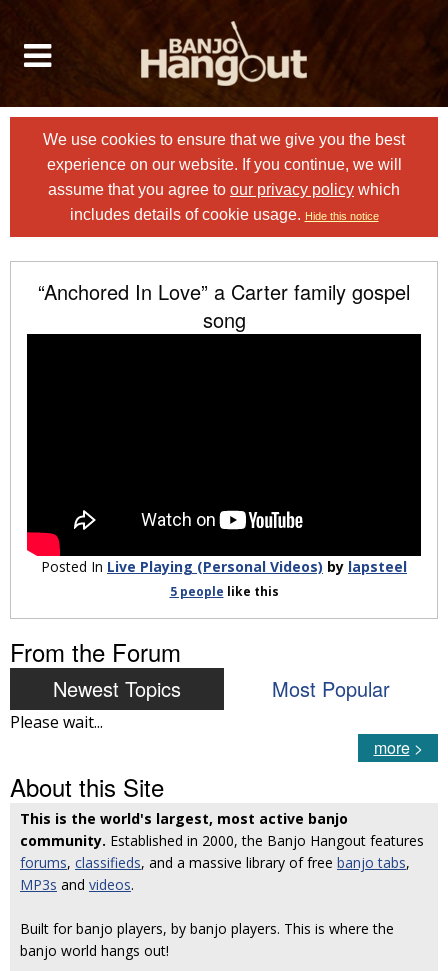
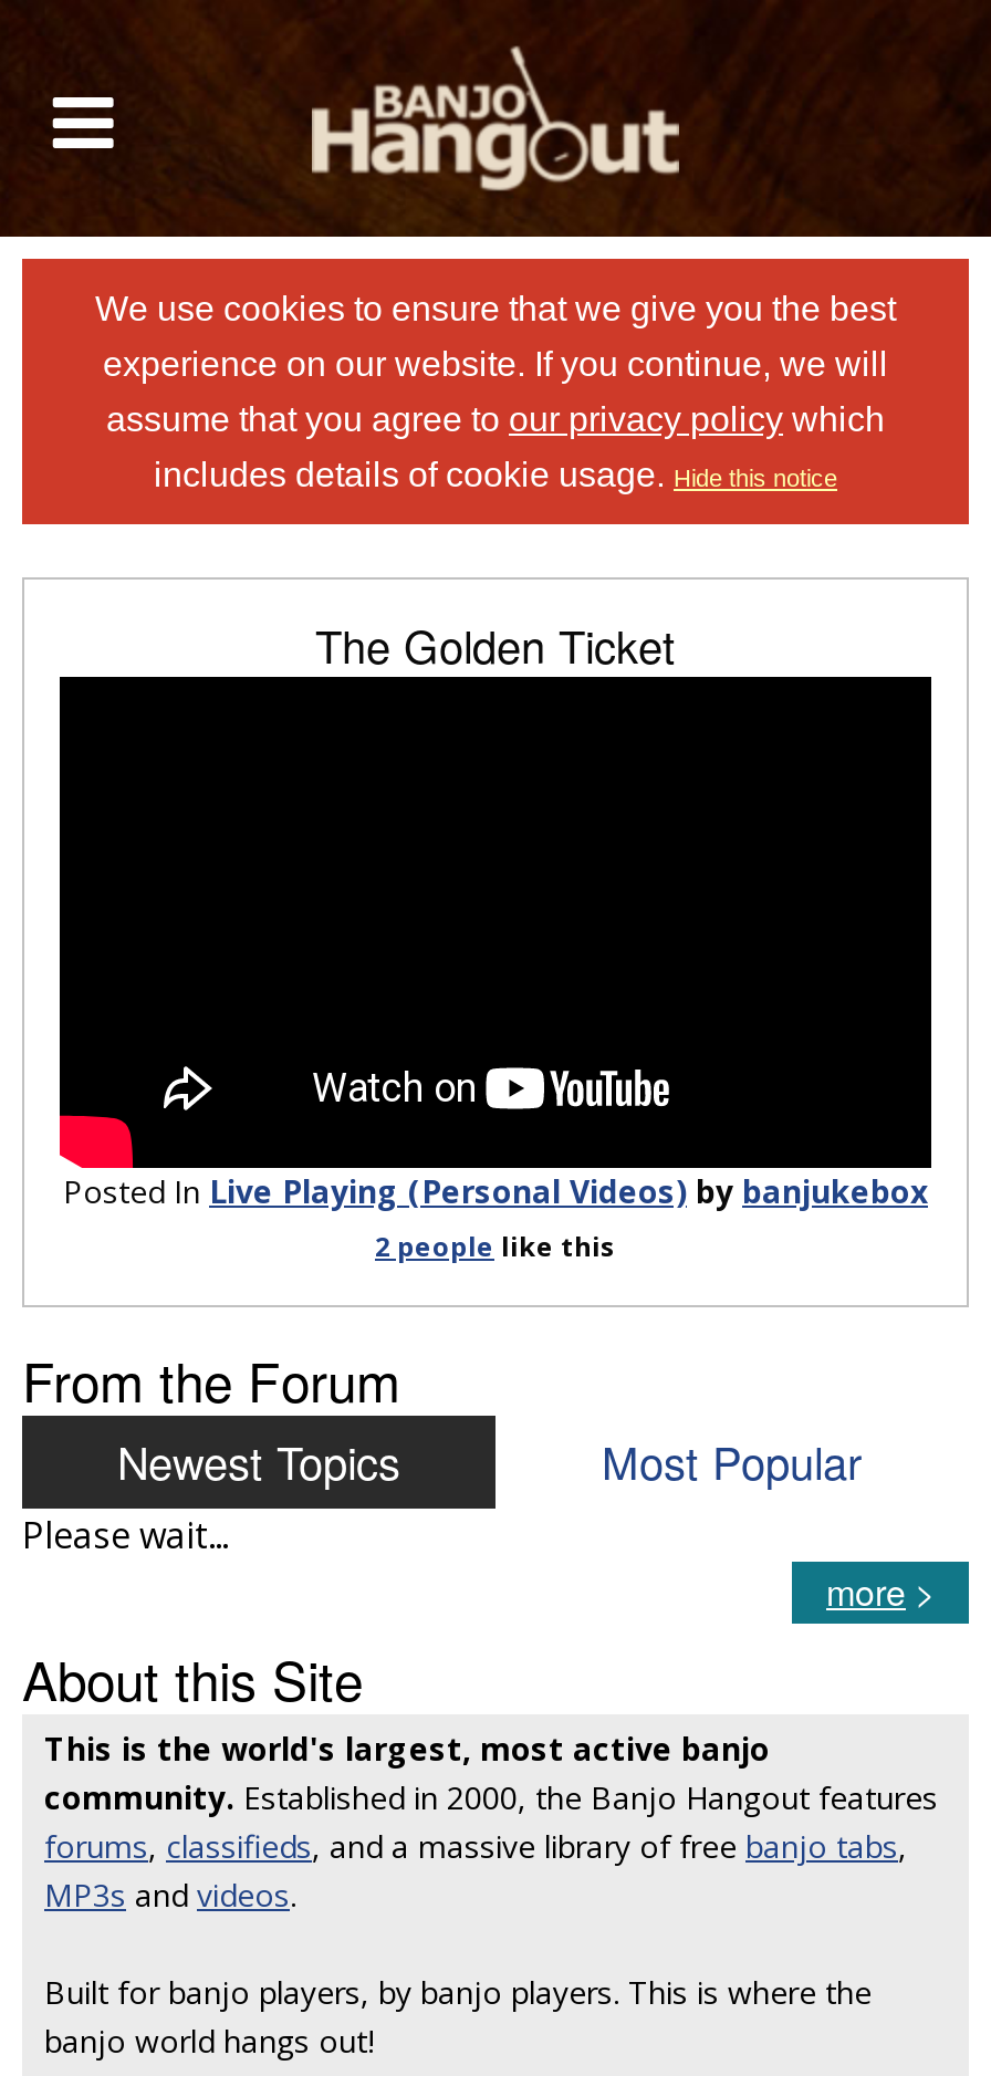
- “Anchored In Love” a Carter family gospel
- song
+ The Golden Ticket

- Posted InLive Playing (Personal Videos)bylapsteel
- 5 people like this
+ Posted InLive Playing (Personal Videos)bybanjukebox
+ 2 people like this
